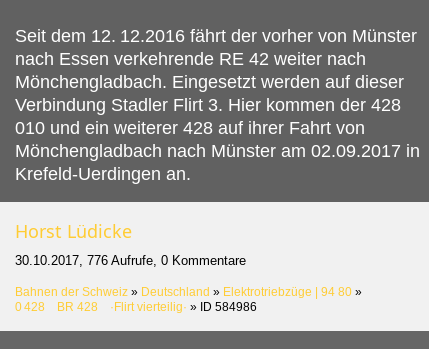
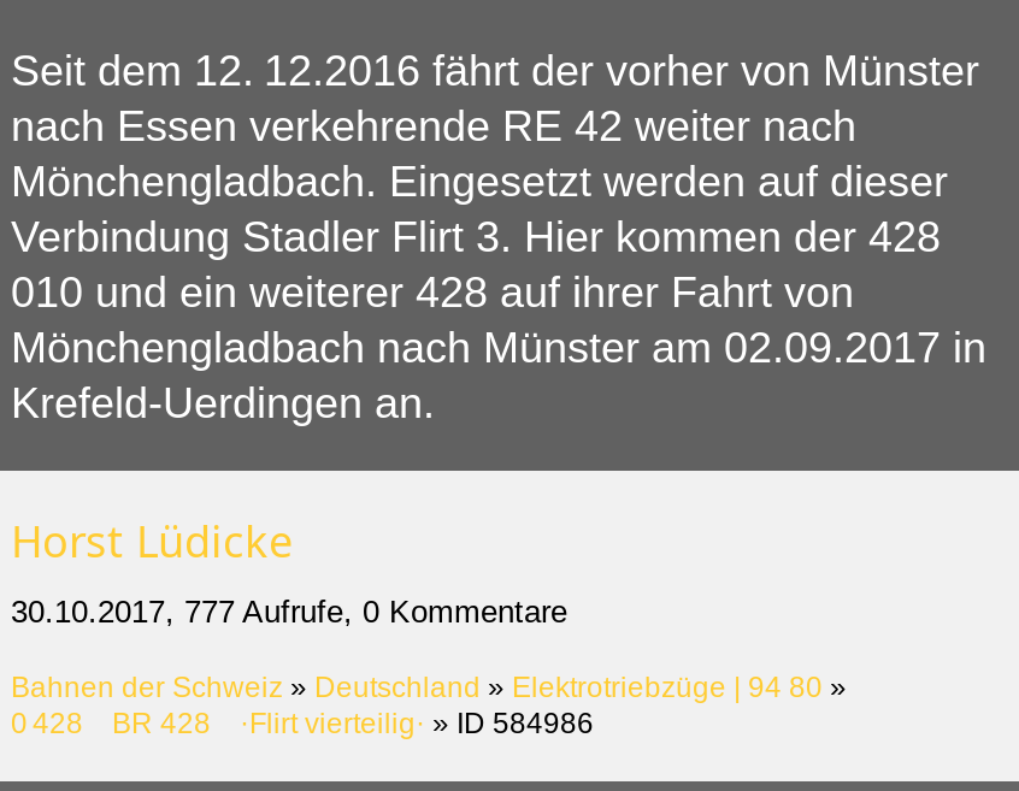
- 30.10.2017, 776 Aufrufe, 0 Kommentare
+ 30.10.2017, 777 Aufrufe, 0 Kommentare
